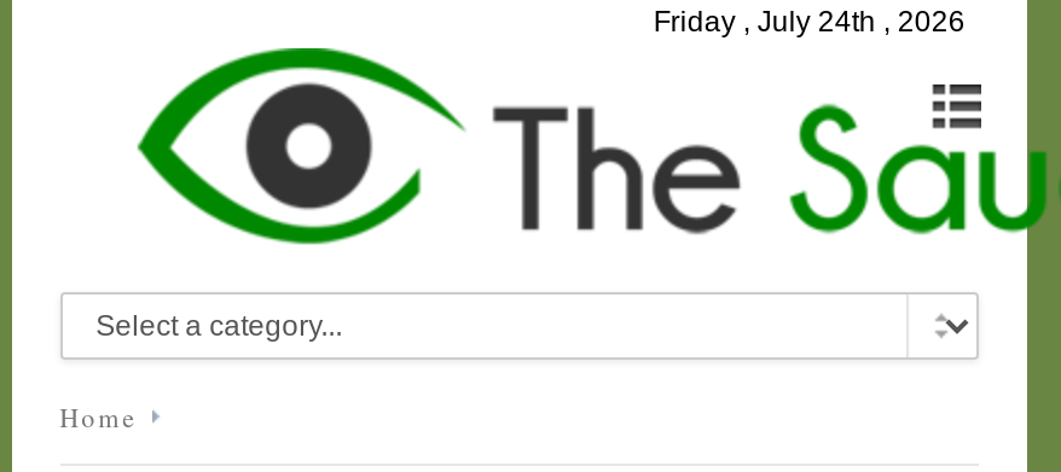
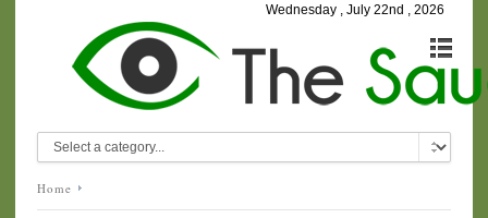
- Friday , July 24th , 2026
+ Wednesday , July 22nd , 2026
